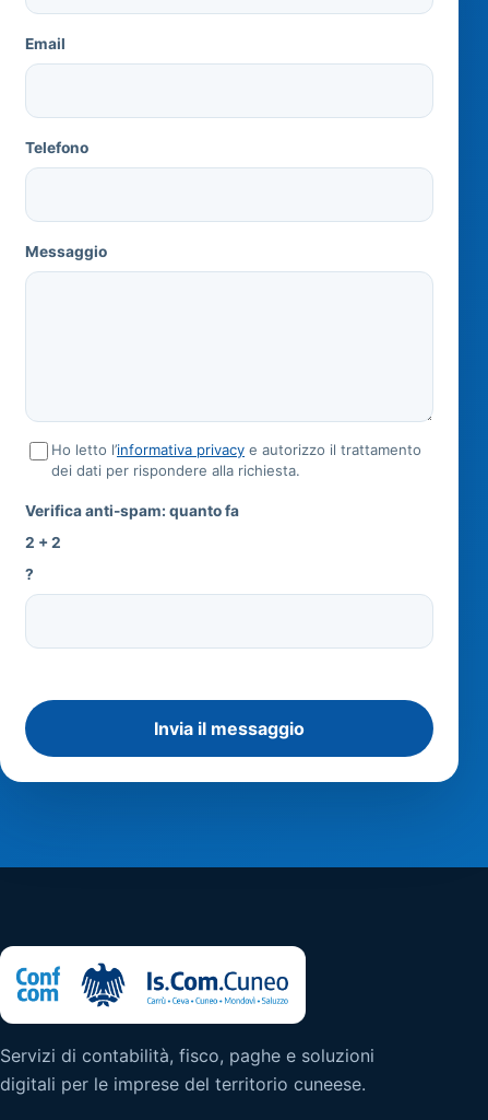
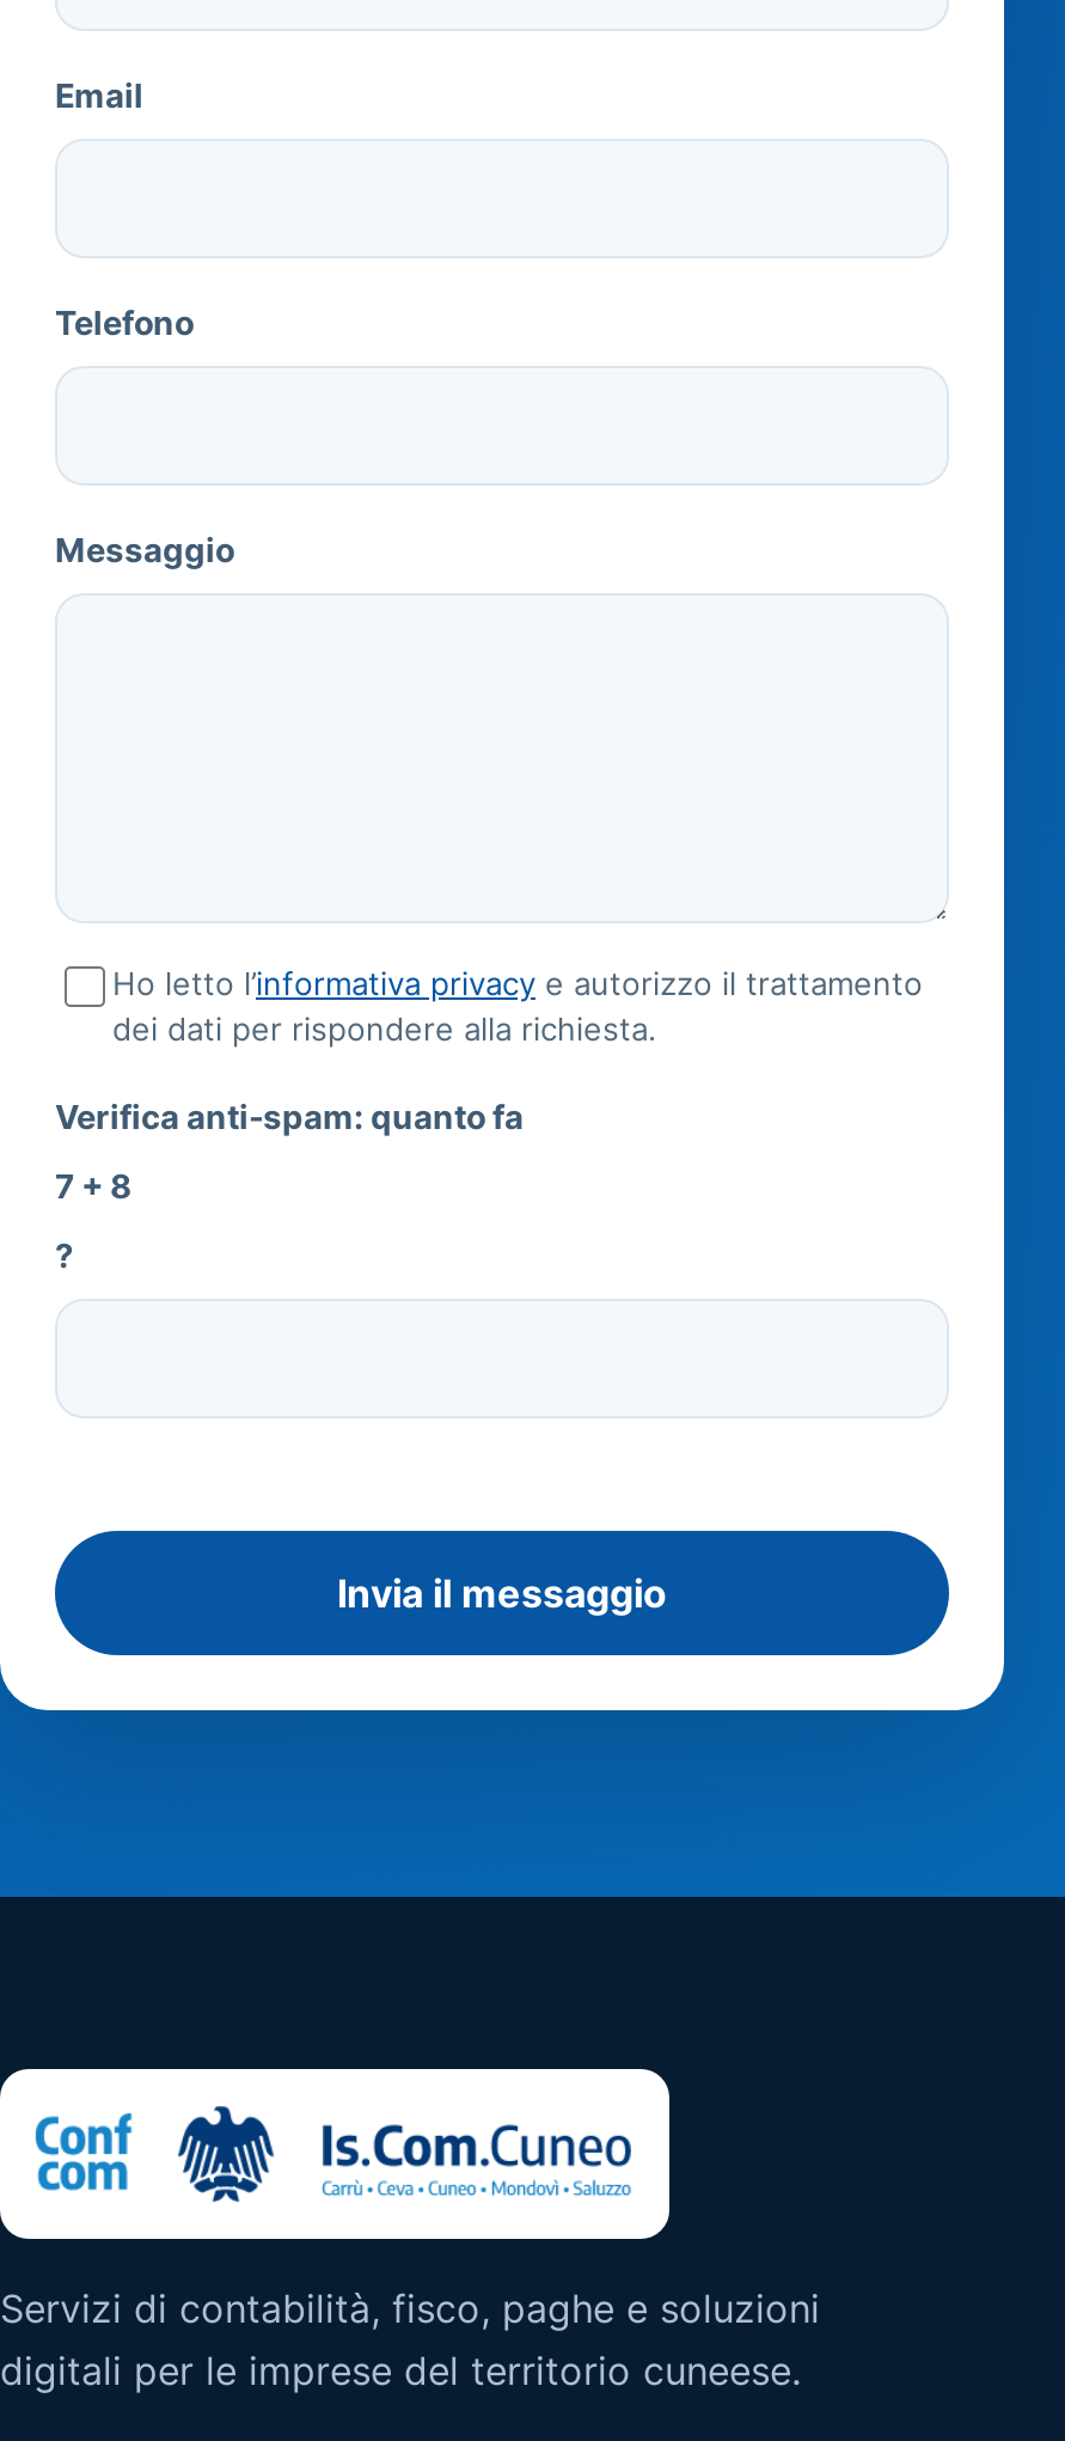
- 2 + 2
+ 7 + 8
